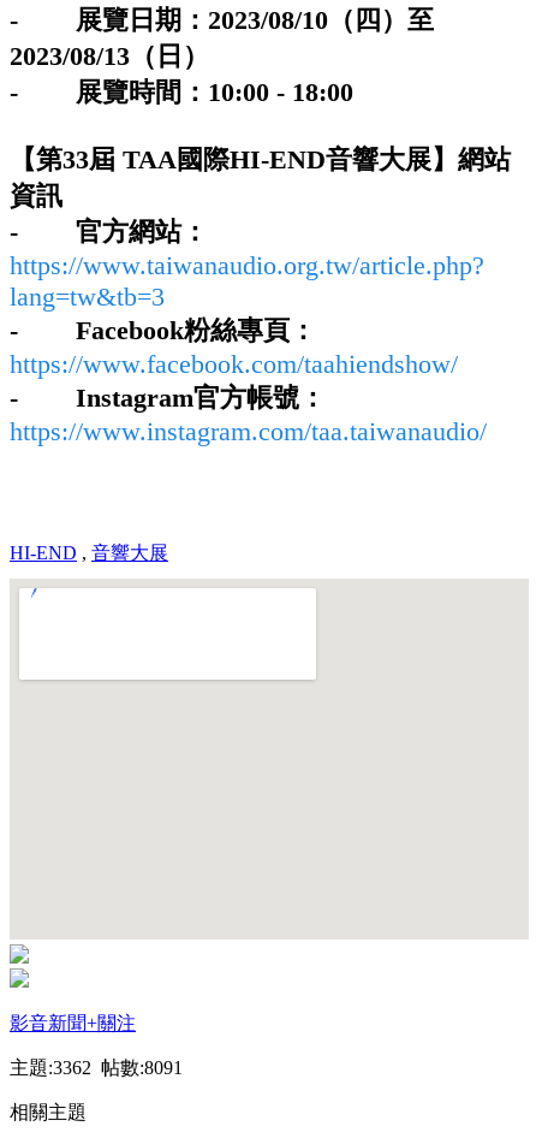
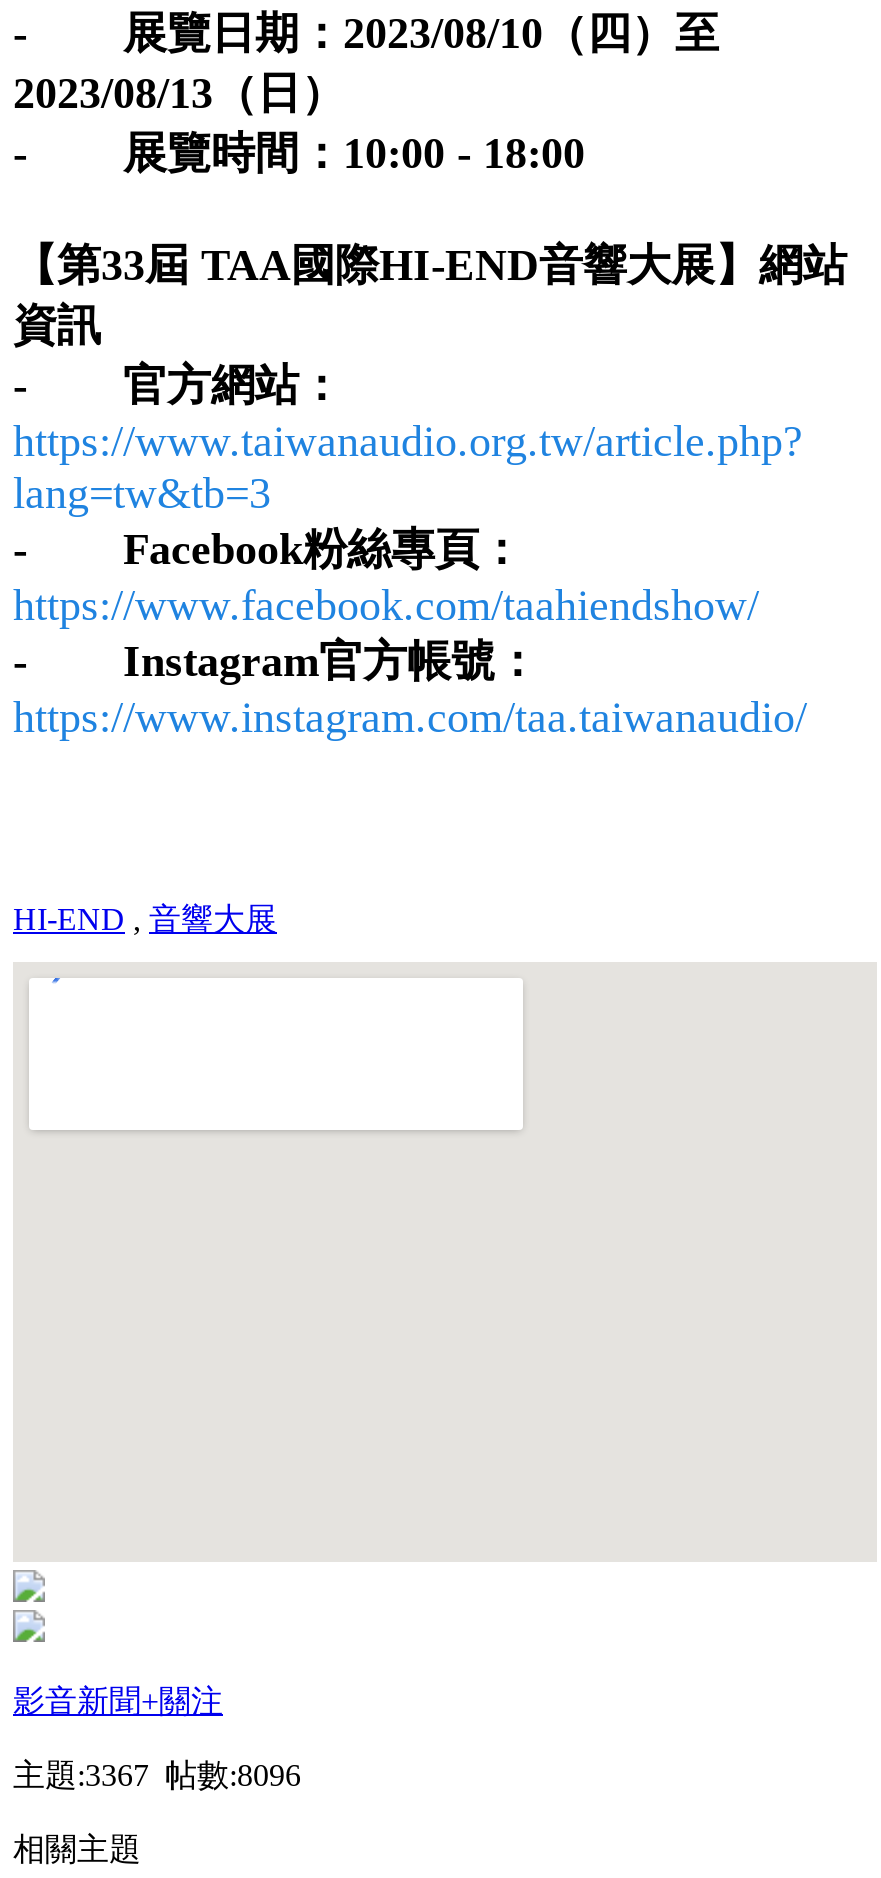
- 主題:3362 帖數:8091
+ 主題:3367 帖數:8096
